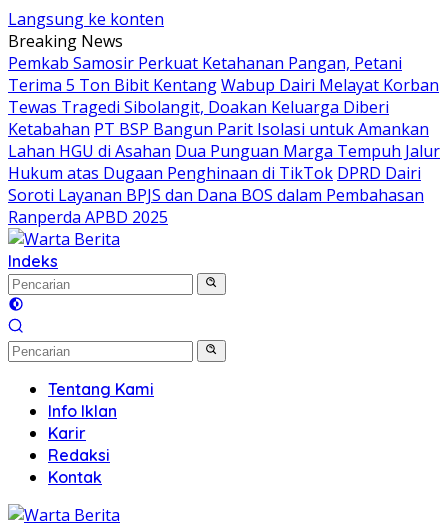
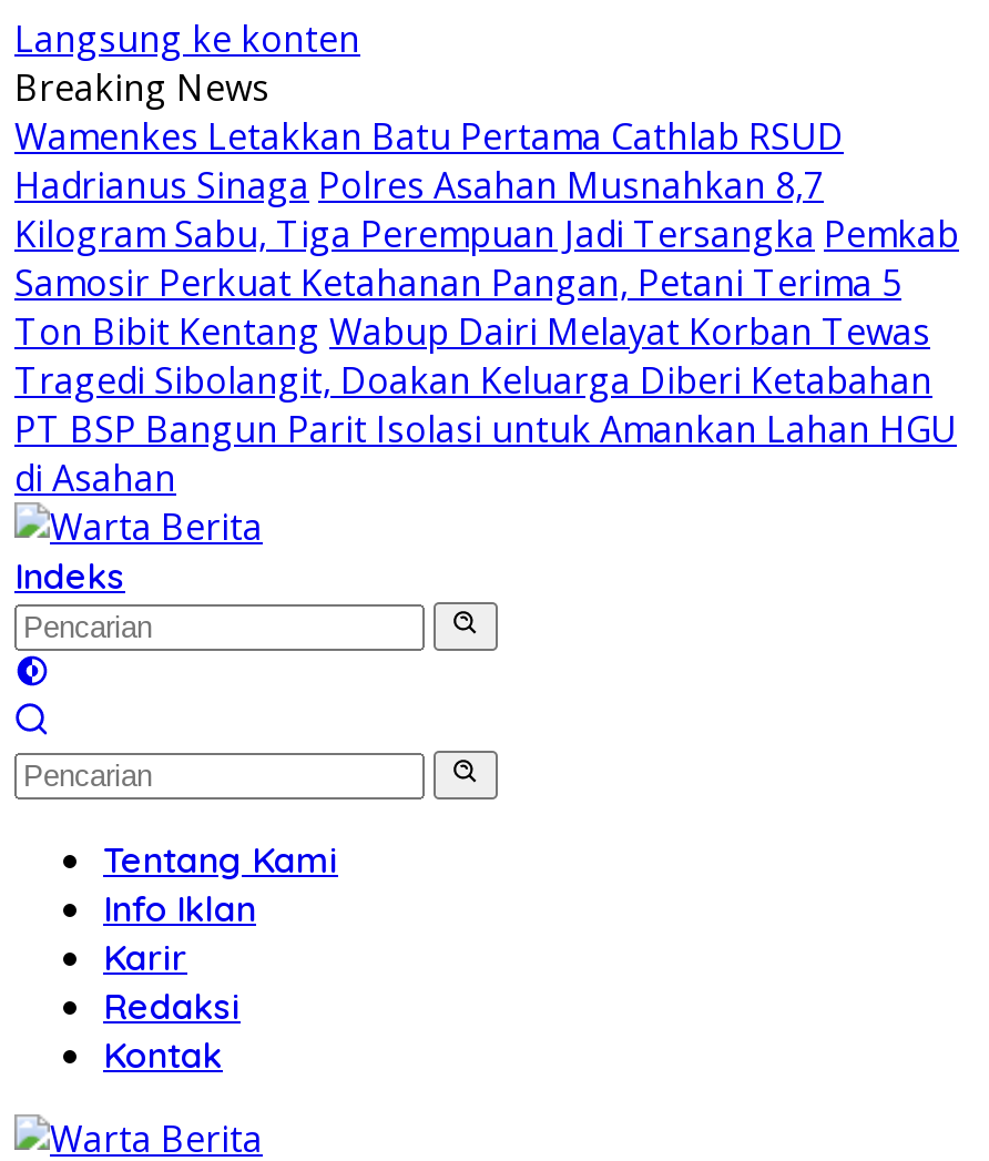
- Pemkab Samosir Perkuat Ketahanan Pangan, Petani
- Terima 5 Ton Bibit Kentang Wabup Dairi Melayat Korban
- Tewas Tragedi Sibolangit, Doakan Keluarga Diberi
- Ketabahan PT BSP Bangun Parit Isolasi untuk Amankan
- Lahan HGU di Asahan Dua Punguan Marga Tempuh Jalur
- Hukum atas Dugaan Penghinaan di TikTok DPRD Dairi
- Soroti Layanan BPJS dan Dana BOS dalam Pembahasan
- Ranperda APBD 2025
+ Wamenkes Letakkan Batu Pertama Cathlab RSUD
+ Hadrianus Sinaga Polres Asahan Musnahkan 8,7
+ Kilogram Sabu, Tiga Perempuan Jadi Tersangka Pemkab
+ Samosir Perkuat Ketahanan Pangan, Petani Terima 5
+ Ton Bibit Kentang Wabup Dairi Melayat Korban Tewas
+ Tragedi Sibolangit, Doakan Keluarga Diberi Ketabahan
+ PT BSP Bangun Parit Isolasi untuk Amankan Lahan HGU
+ di Asahan
